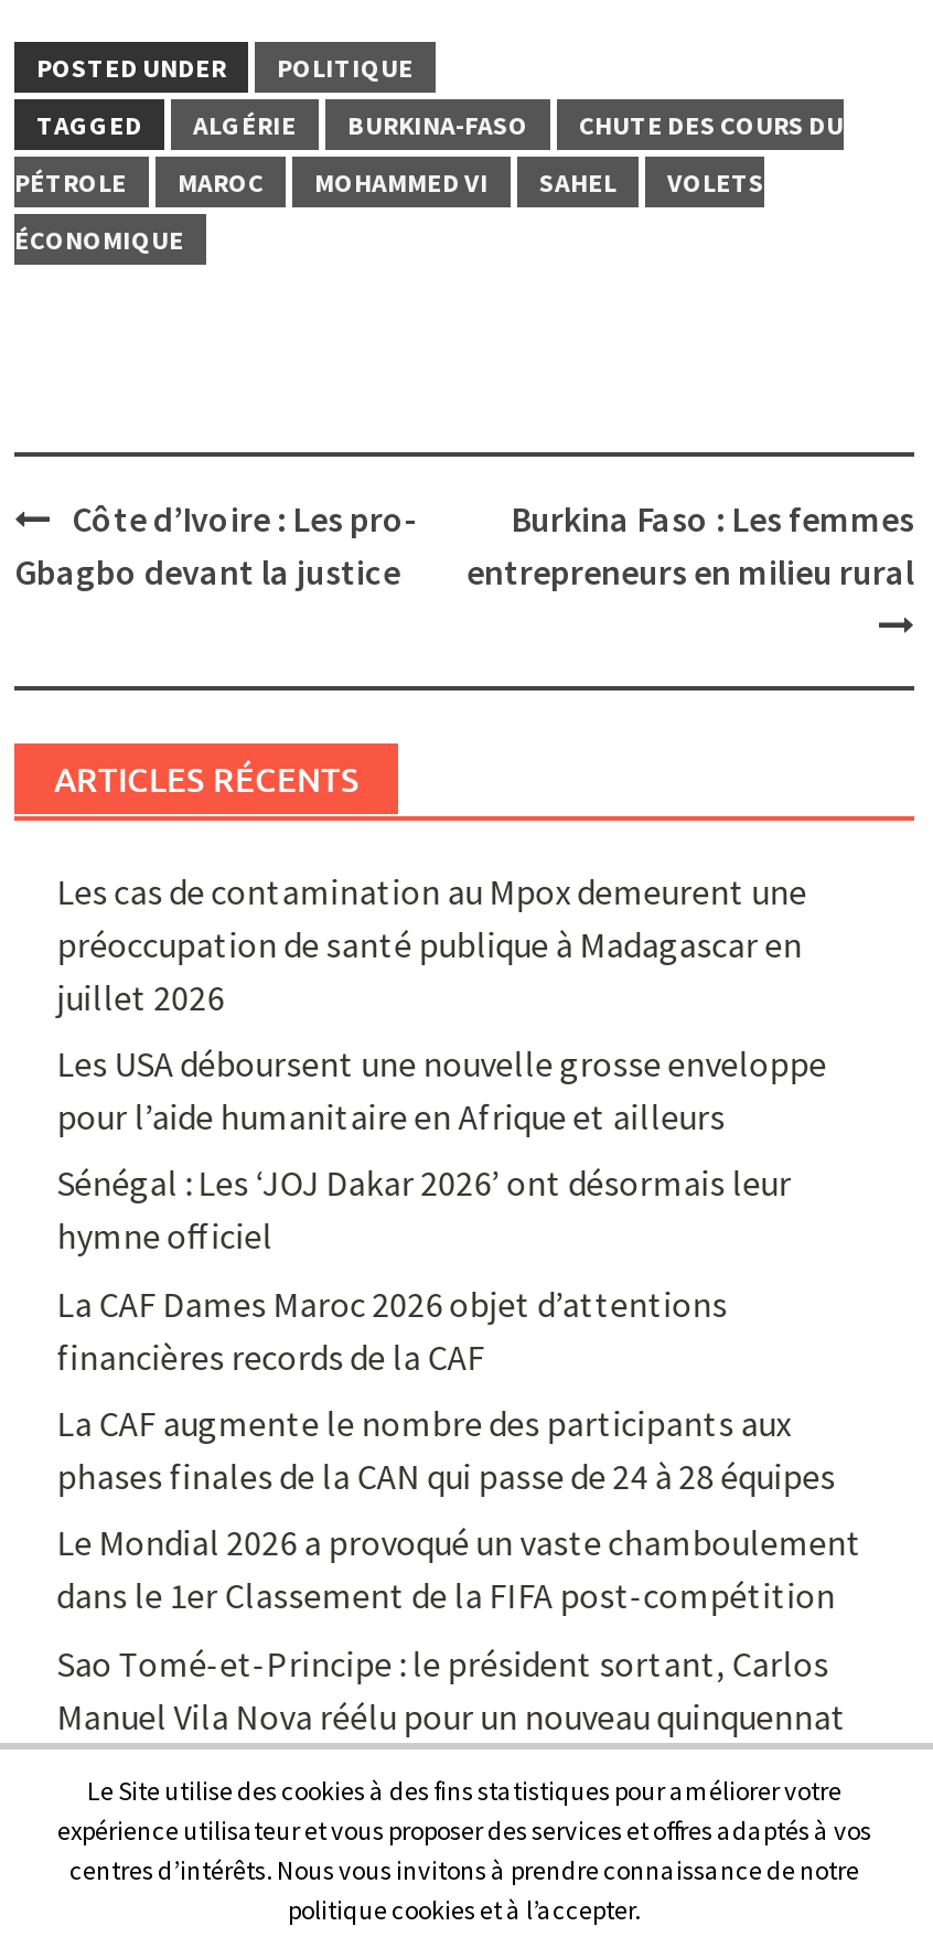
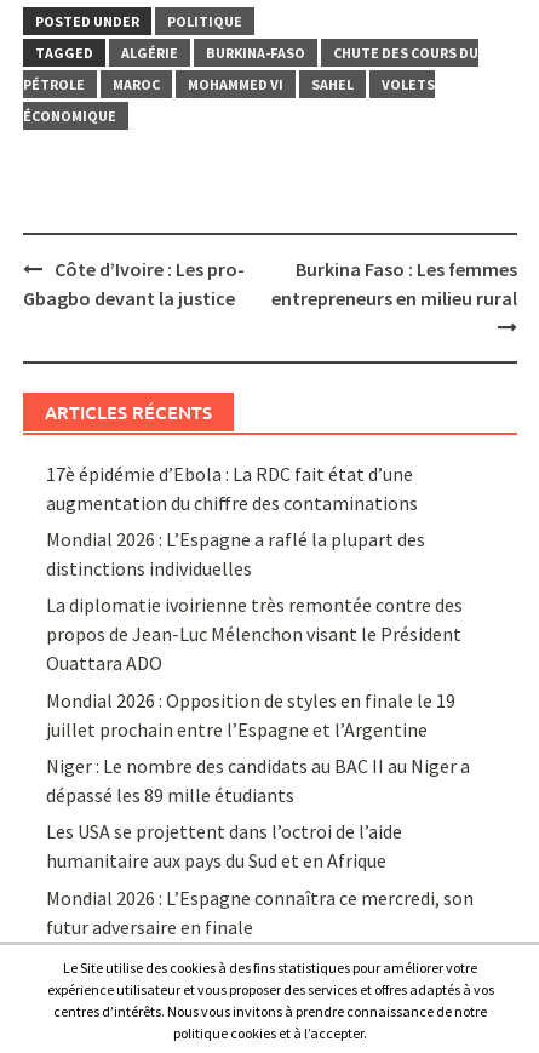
- Les cas de contamination au Mpox demeurent une
- préoccupation de santé publique à Madagascar en
- juillet 2026
+ 17è épidémie d’Ebola : La RDC fait état d’une
+ augmentation du chiffre des contaminations

- Les USA déboursent une nouvelle grosse enveloppe
- pour l’aide humanitaire en Afrique et ailleurs
+ Mondial 2026 : L’Espagne a raflé la plupart des
+ distinctions individuelles

- Sénégal : Les ‘JOJ Dakar 2026’ ont désormais leur
- hymne officiel
+ La diplomatie ivoirienne très remontée contre des
+ propos de Jean-Luc Mélenchon visant le Président
+ Ouattara ADO

- La CAF Dames Maroc 2026 objet d’attentions
- financières records de la CAF
+ Mondial 2026 : Opposition de styles en finale le 19
+ juillet prochain entre l’Espagne et l’Argentine

- La CAF augmente le nombre des participants aux
- phases finales de la CAN qui passe de 24 à 28 équipes
+ Niger : Le nombre des candidats au BAC II au Niger a
+ dépassé les 89 mille étudiants

- Le Mondial 2026 a provoqué un vaste chamboulement
- dans le 1er Classement de la FIFA post-compétition
+ Les USA se projettent dans l’octroi de l’aide
+ humanitaire aux pays du Sud et en Afrique

- Sao Tomé-et-Principe : le président sortant, Carlos
- Manuel Vila Nova réélu pour un nouveau quinquennat
+ Mondial 2026 : L’Espagne connaîtra ce mercredi, son
+ futur adversaire en finale
